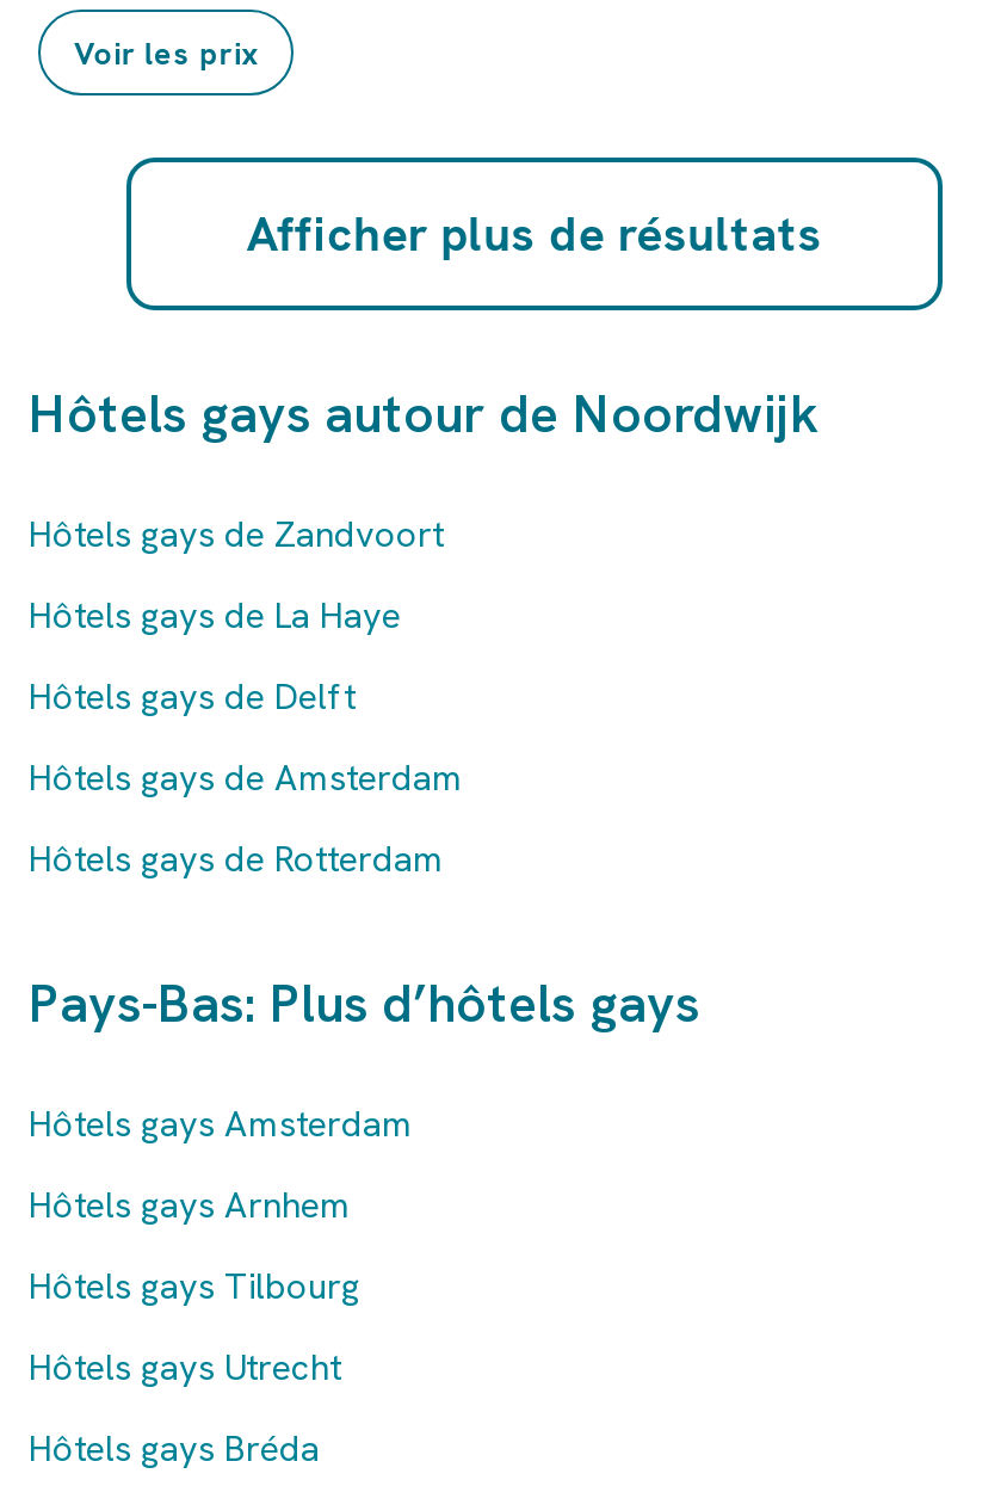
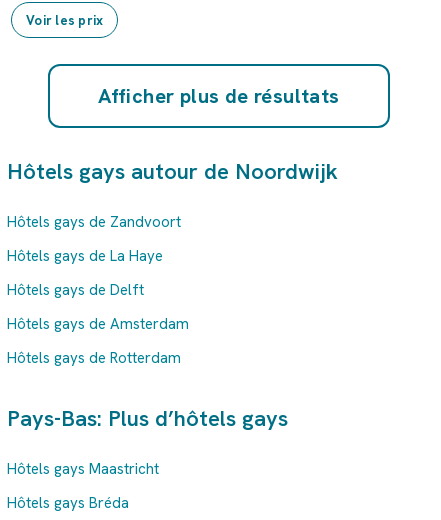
- Hôtels gays Amsterdam
- Hôtels gays Arnhem
- Hôtels gays Tilbourg
- Hôtels gays Utrecht
+ Hôtels gays Maastricht
